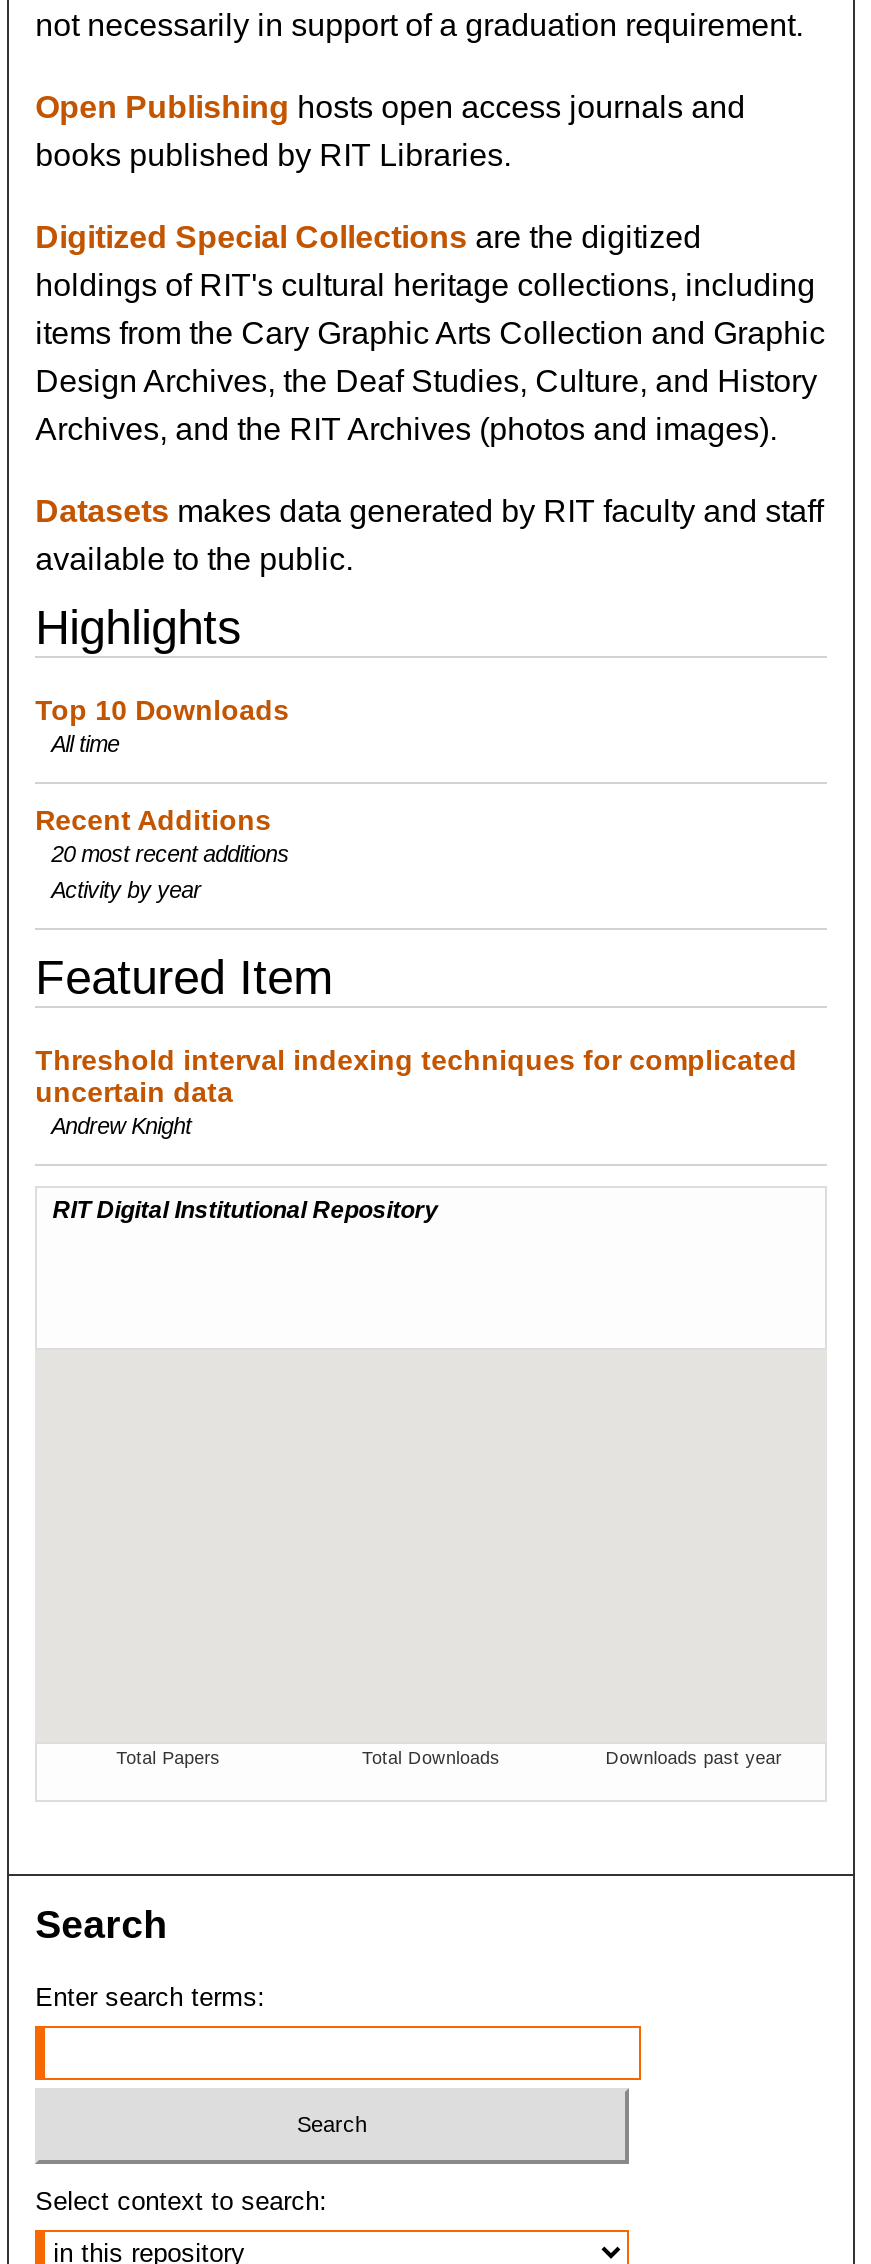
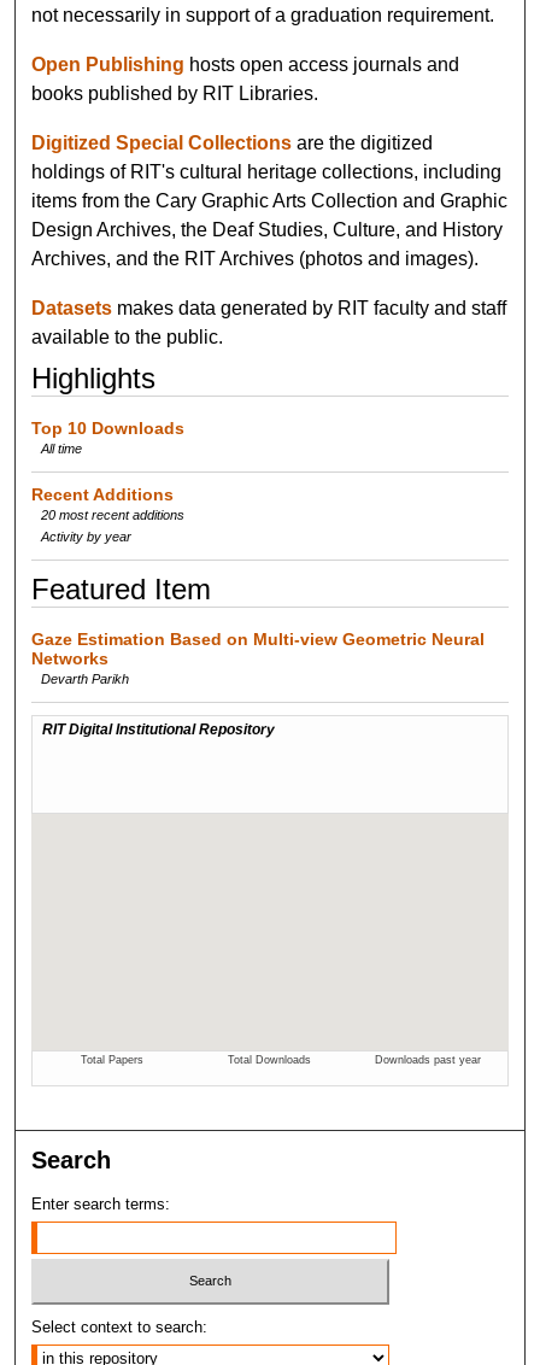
- Threshold interval indexing techniques for complicated
- uncertain data
- Andrew Knight
+ Gaze Estimation Based on Multi-view Geometric Neural
+ Networks
+ Devarth Parikh
